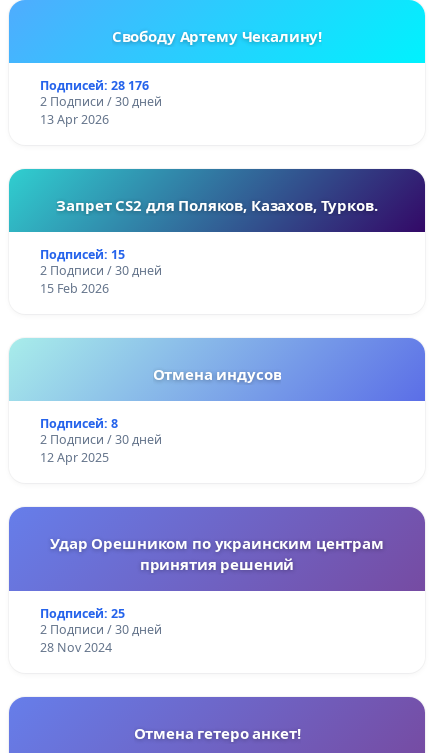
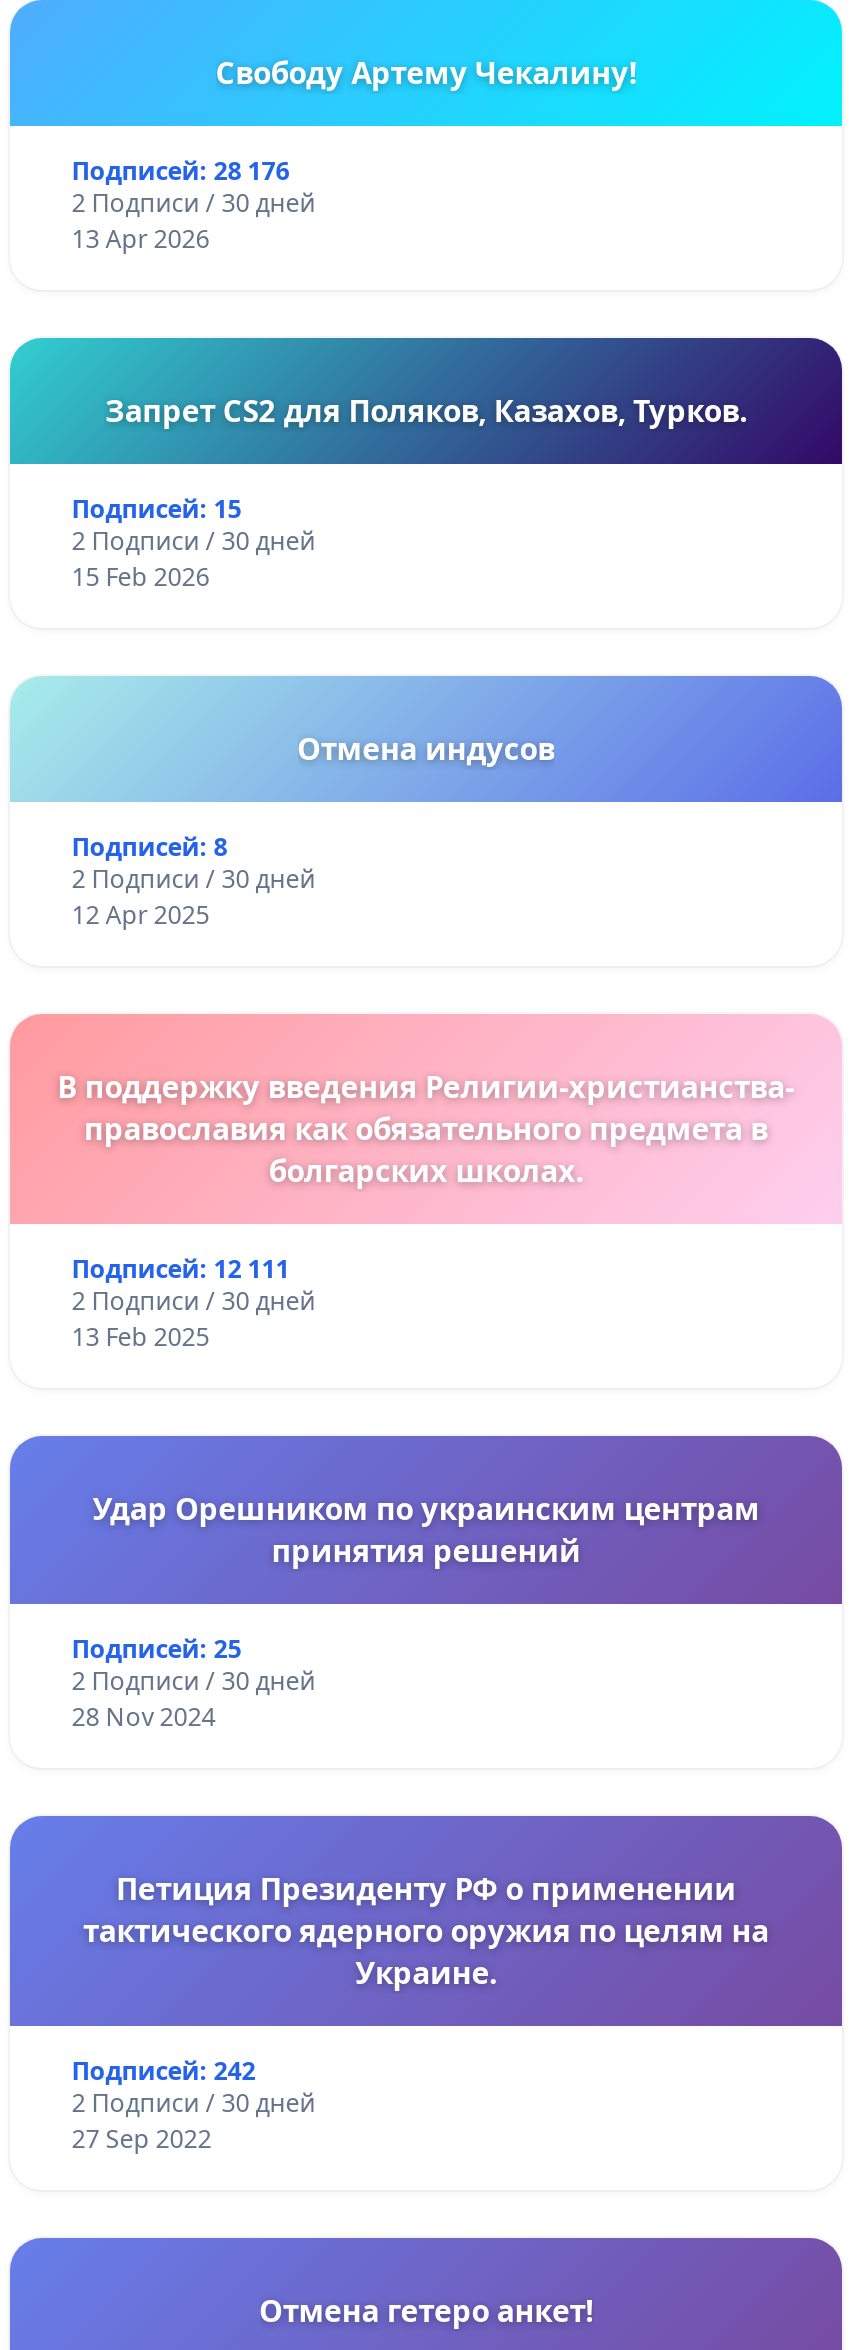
+ [image]
+ В поддержку введения Религии-христианства-
+ православия как обязательного предмета в
+ болгарских школах.
+ Подписей: 12 111
+ 2 Подписи / 30 дней
+ 13 Feb 2025

+ Петиция Президенту РФ о применении
+ тактического ядерного оружия по целям на
+ Украине.
+ Подписей: 242
+ 2 Подписи / 30 дней
+ 27 Sep 2022
